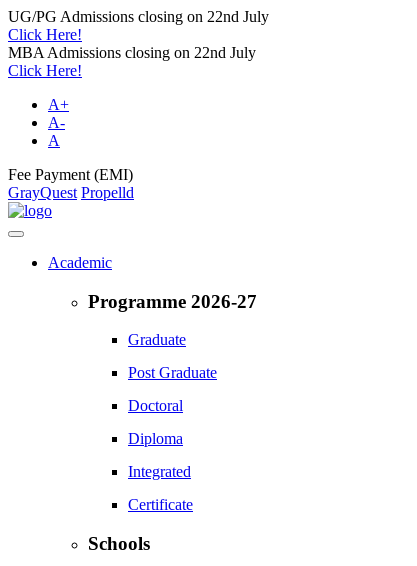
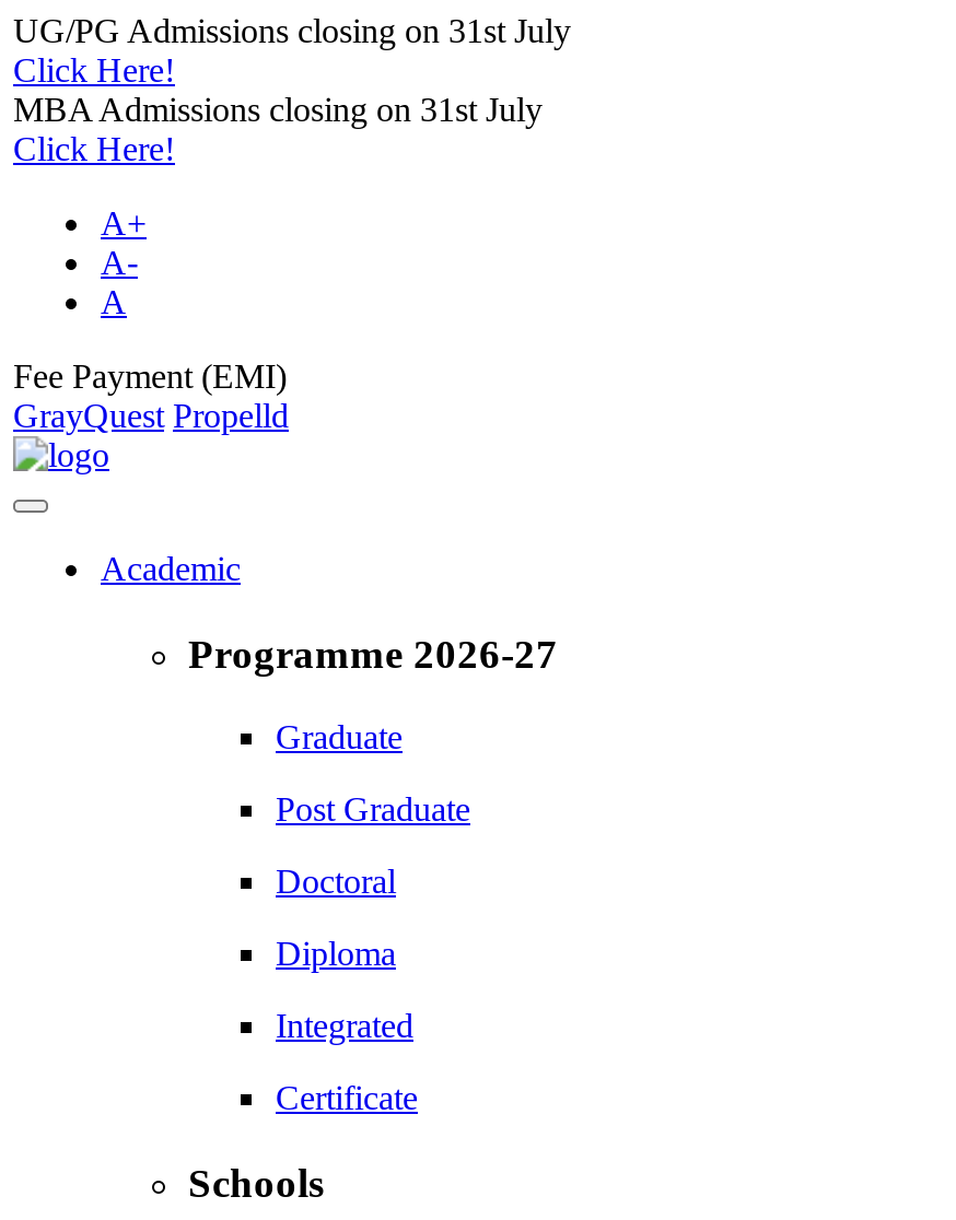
- UG/PG Admissions closing on 22nd July
+ UG/PG Admissions closing on 31st July

- MBA Admissions closing on 22nd July
+ MBA Admissions closing on 31st July
